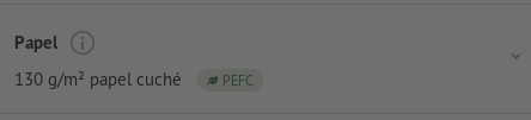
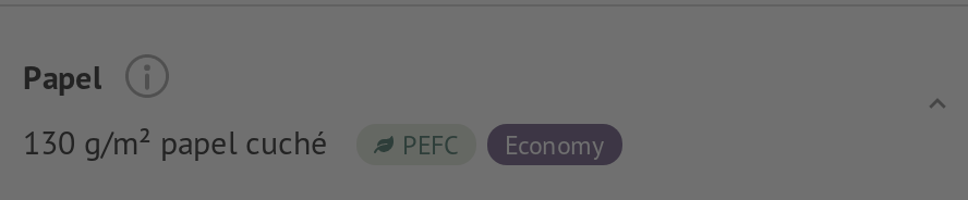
+ Economy
